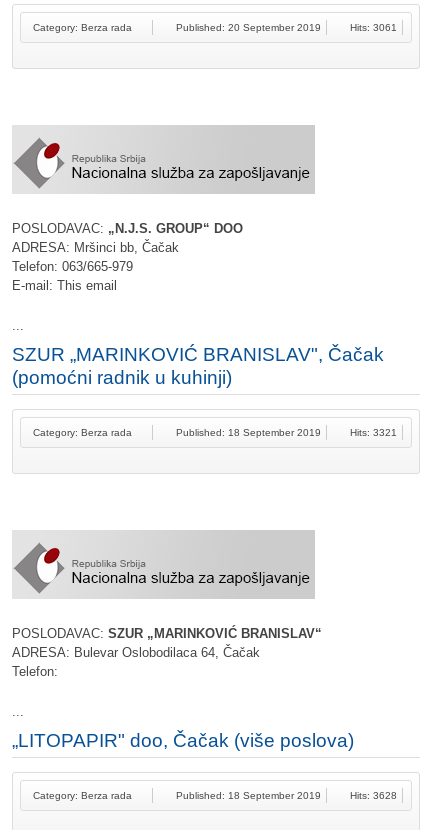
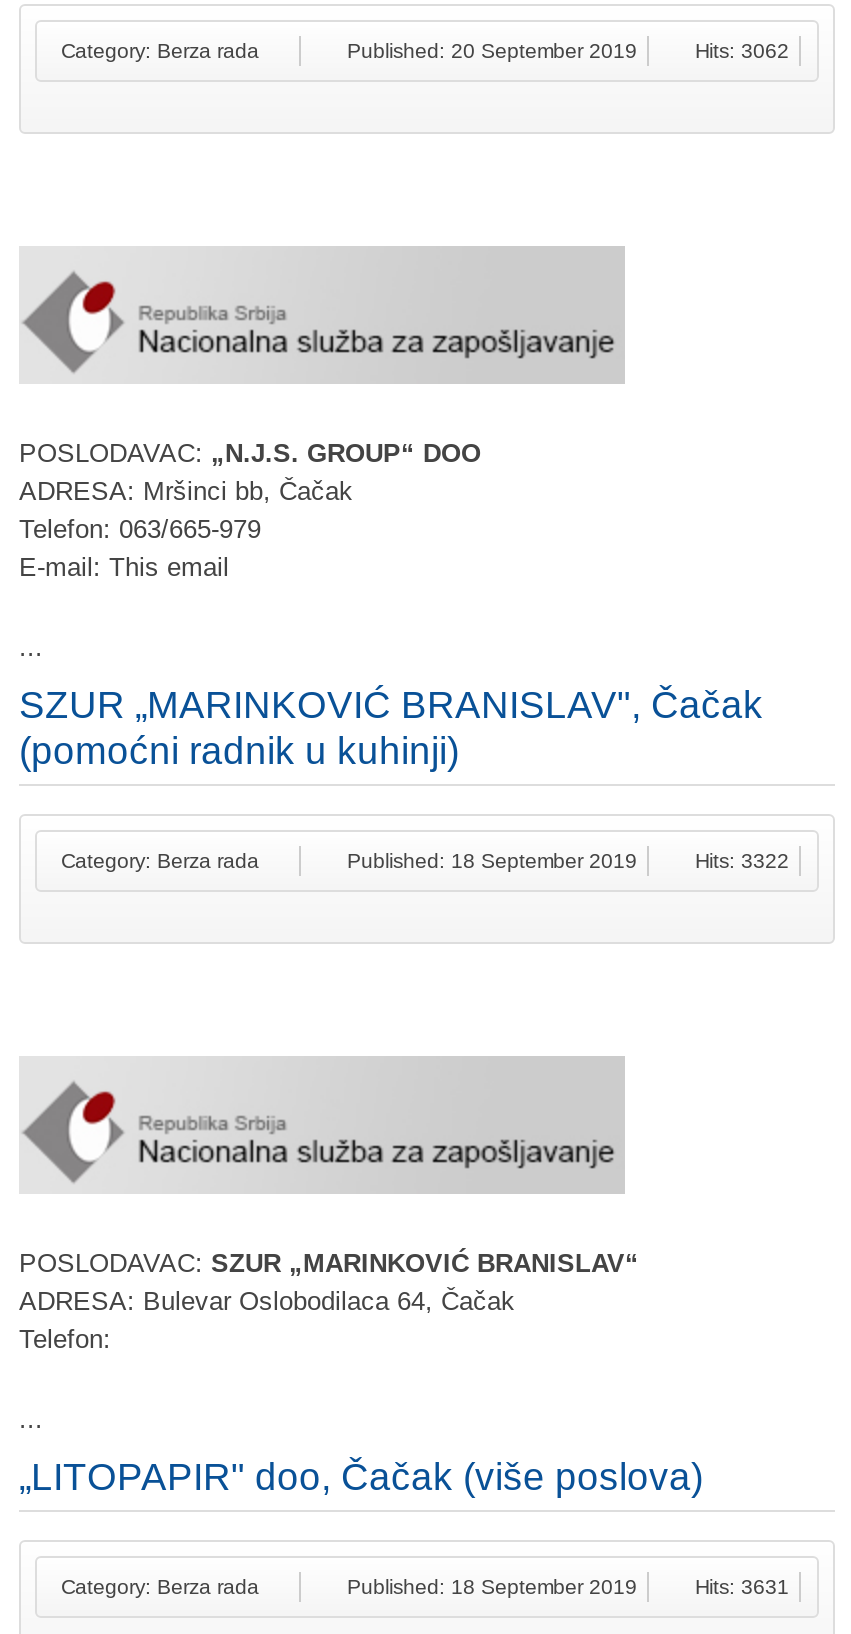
- Hits: 3061
+ Hits: 3062

- Hits: 3321
+ Hits: 3322

- Hits: 3628
+ Hits: 3631
